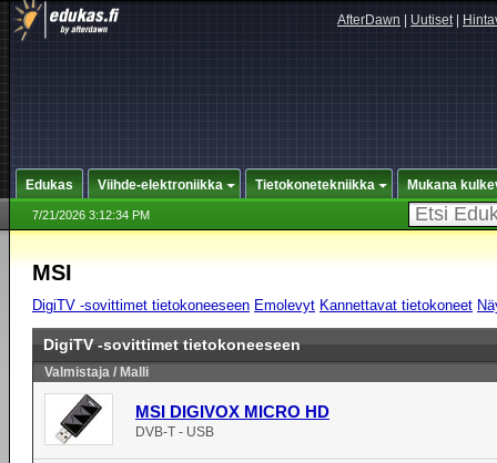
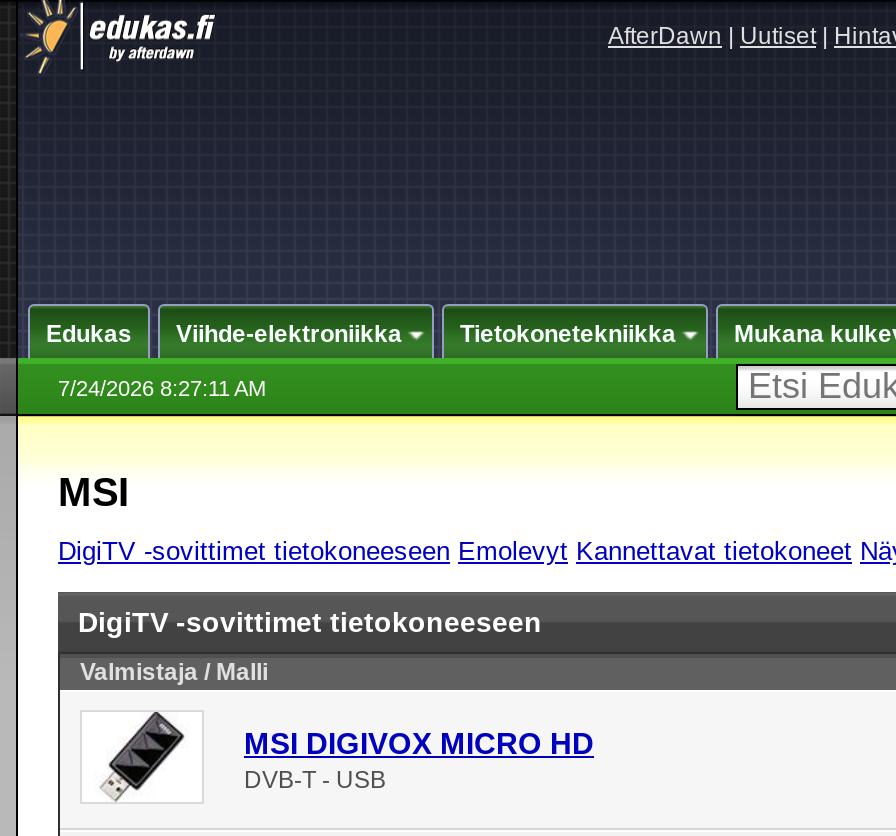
- 7/21/2026 3:12:34 PM
+ 7/24/2026 8:27:11 AM
